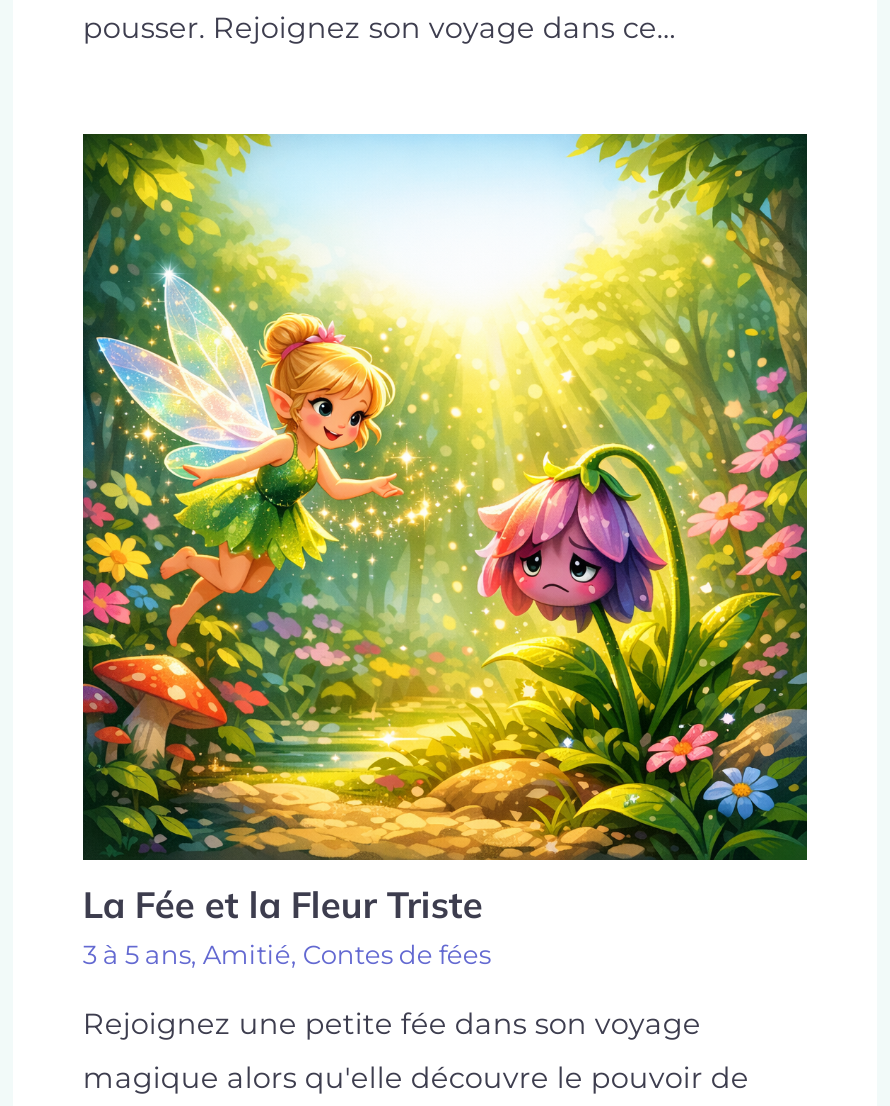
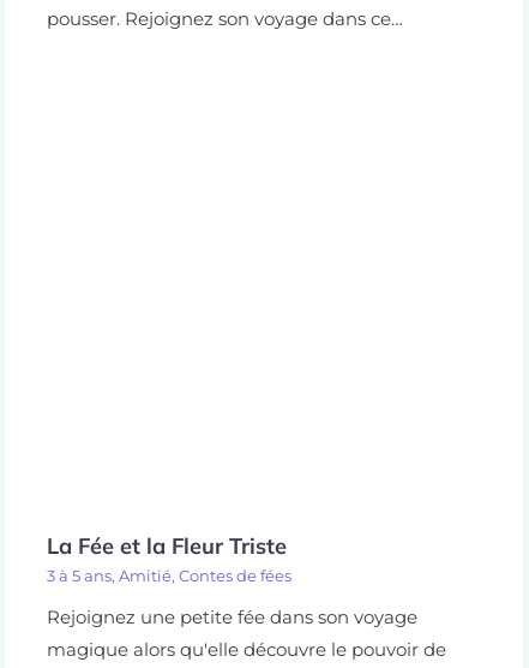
- [image]
